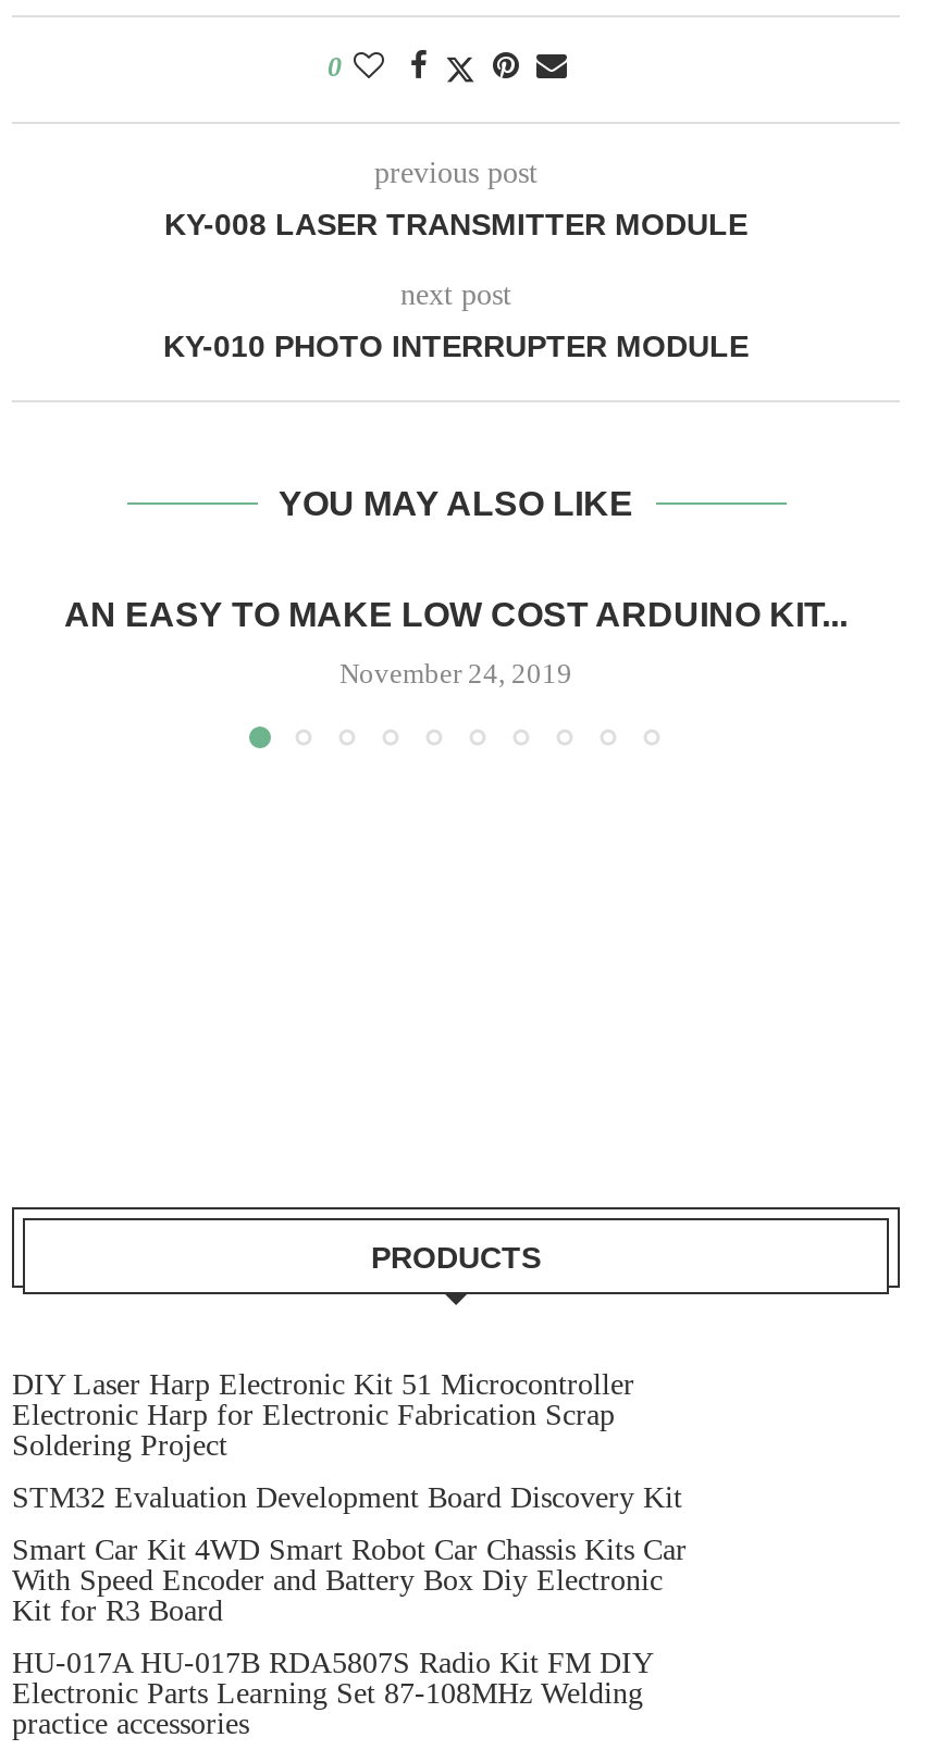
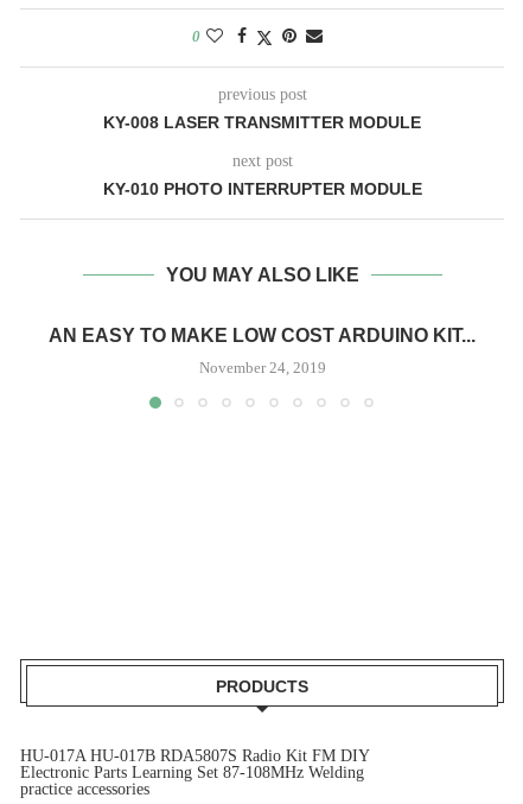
- DIY Laser Harp Electronic Kit 51 Microcontroller
- Electronic Harp for Electronic Fabrication Scrap
- Soldering Project
- STM32 Evaluation Development Board Discovery Kit
- Smart Car Kit 4WD Smart Robot Car Chassis Kits Car
- With Speed Encoder and Battery Box Diy Electronic
- Kit for R3 Board
